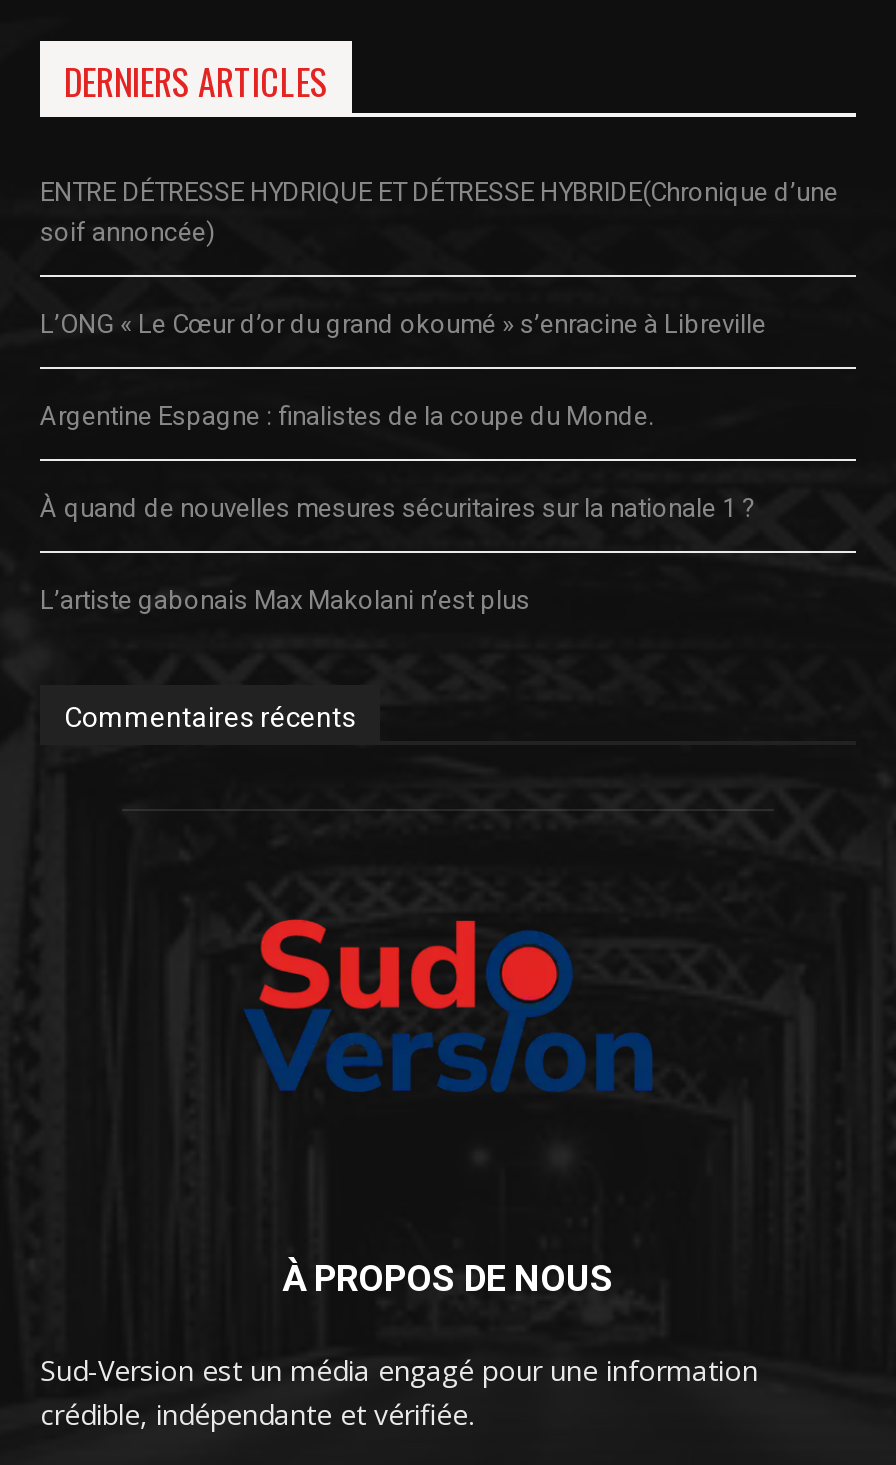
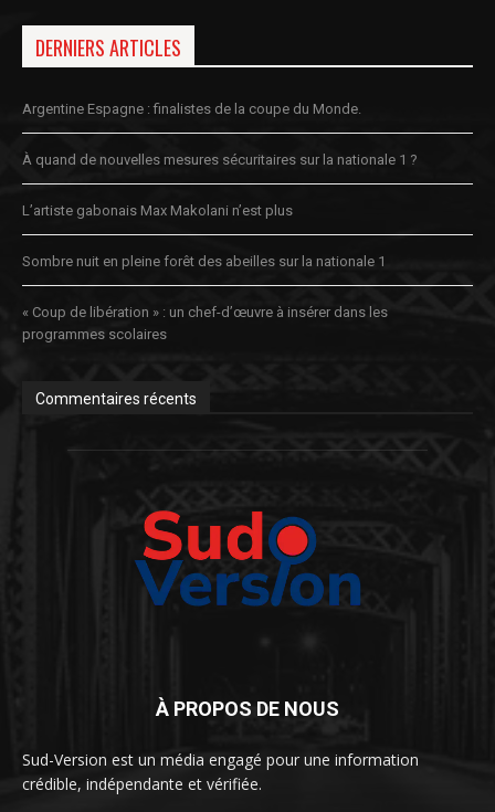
- ENTRE DÉTRESSE HYDRIQUE ET DÉTRESSE HYBRIDE(Chronique d’une
- soif annoncée)
- L’ONG « Le Cœur d’or du grand okoumé » s’enracine à Libreville

moved up: Argentine Espagne : finalistes de la coupe du Monde. | À quand de nouvelles mesures sécuritaires sur la nationale 1 ? | L’artiste gabonais Max Makolani n’est plus

+ Sombre nuit en pleine forêt des abeilles sur la nationale 1
+ « Coup de libération » : un chef-d’œuvre à insérer dans les
+ programmes scolaires
